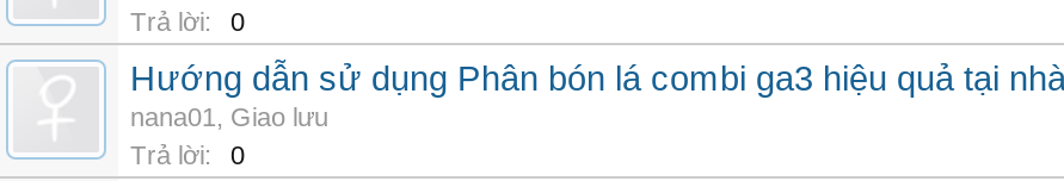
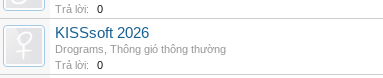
- Hướng dẫn sử dụng Phân bón lá combi ga3 hiệu quả tại nhà
- nana01, Giao lưu
+ KISSsoft 2026
+ Drograms, Thông gió thông thường
